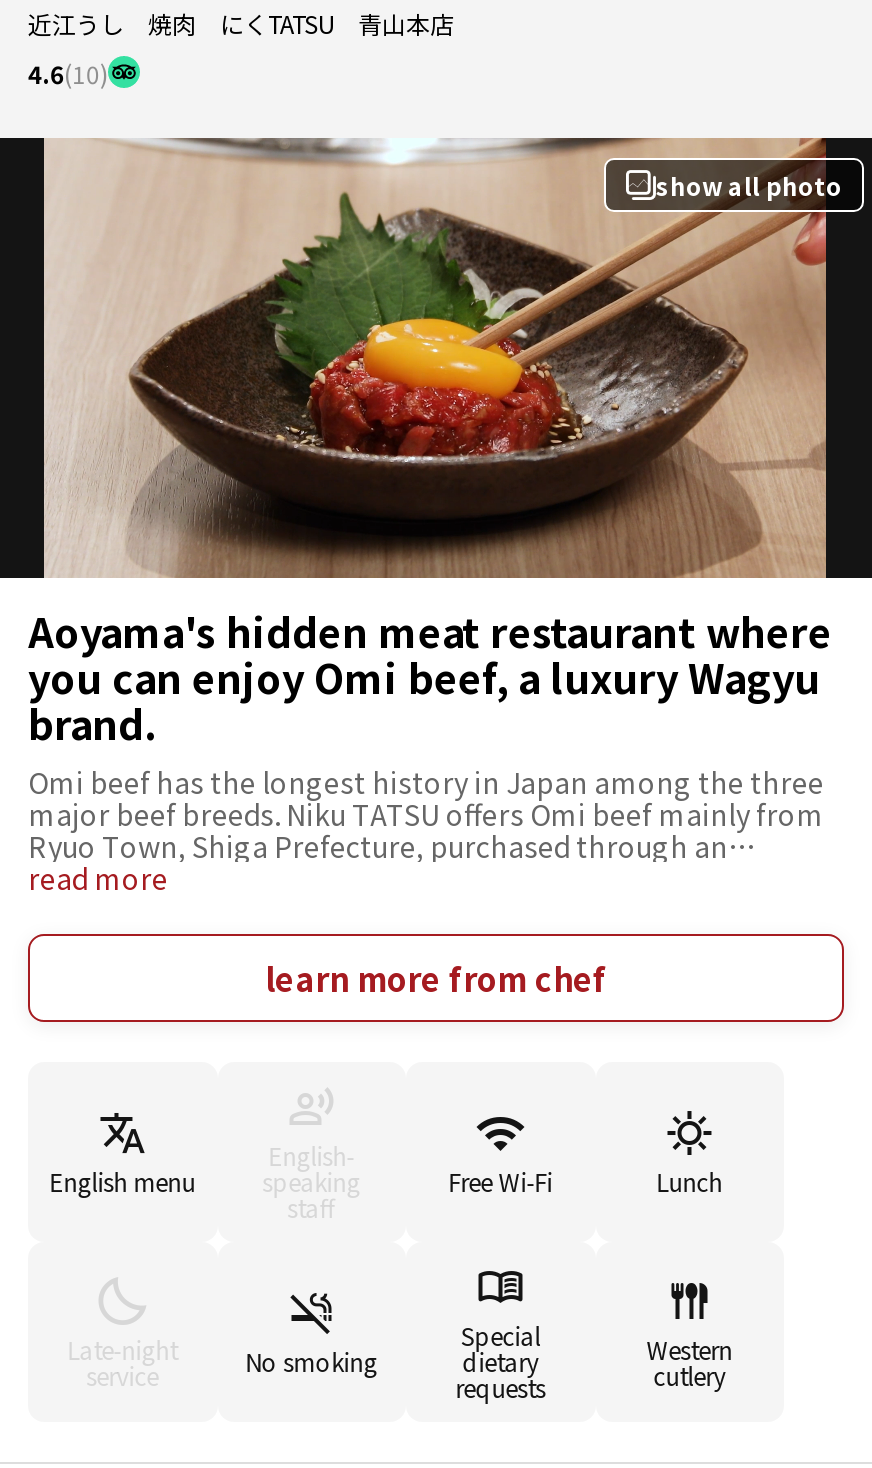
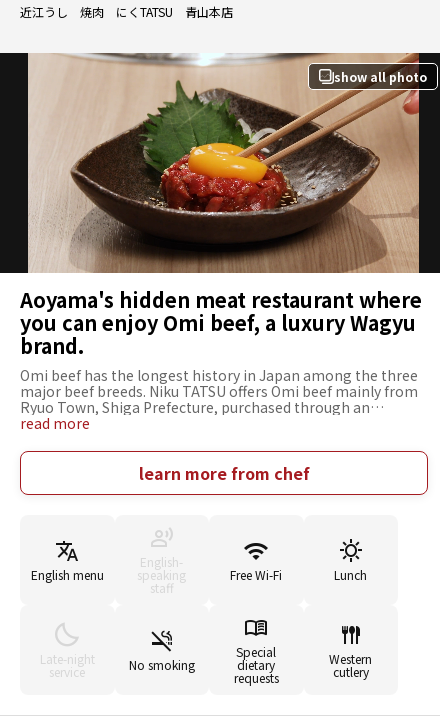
- 4.6(10)
